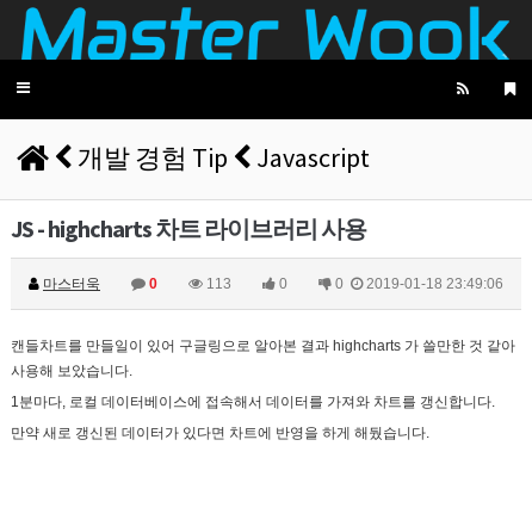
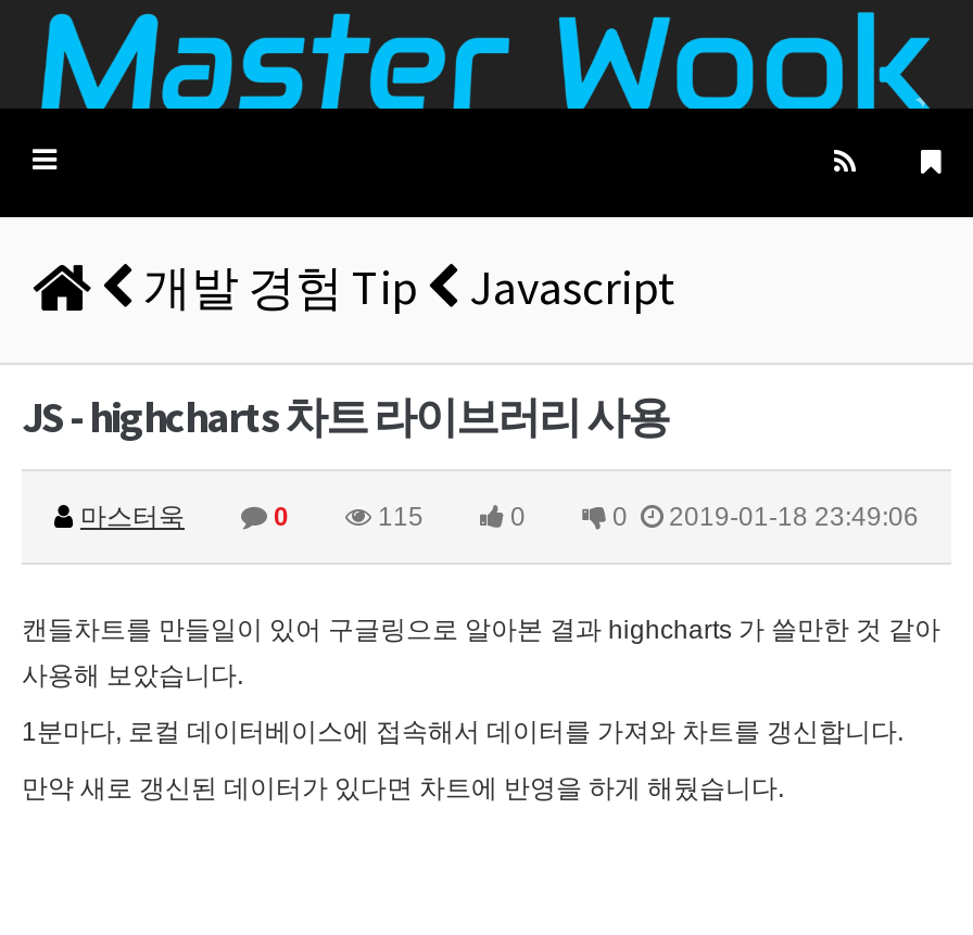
- 113
+ 115
